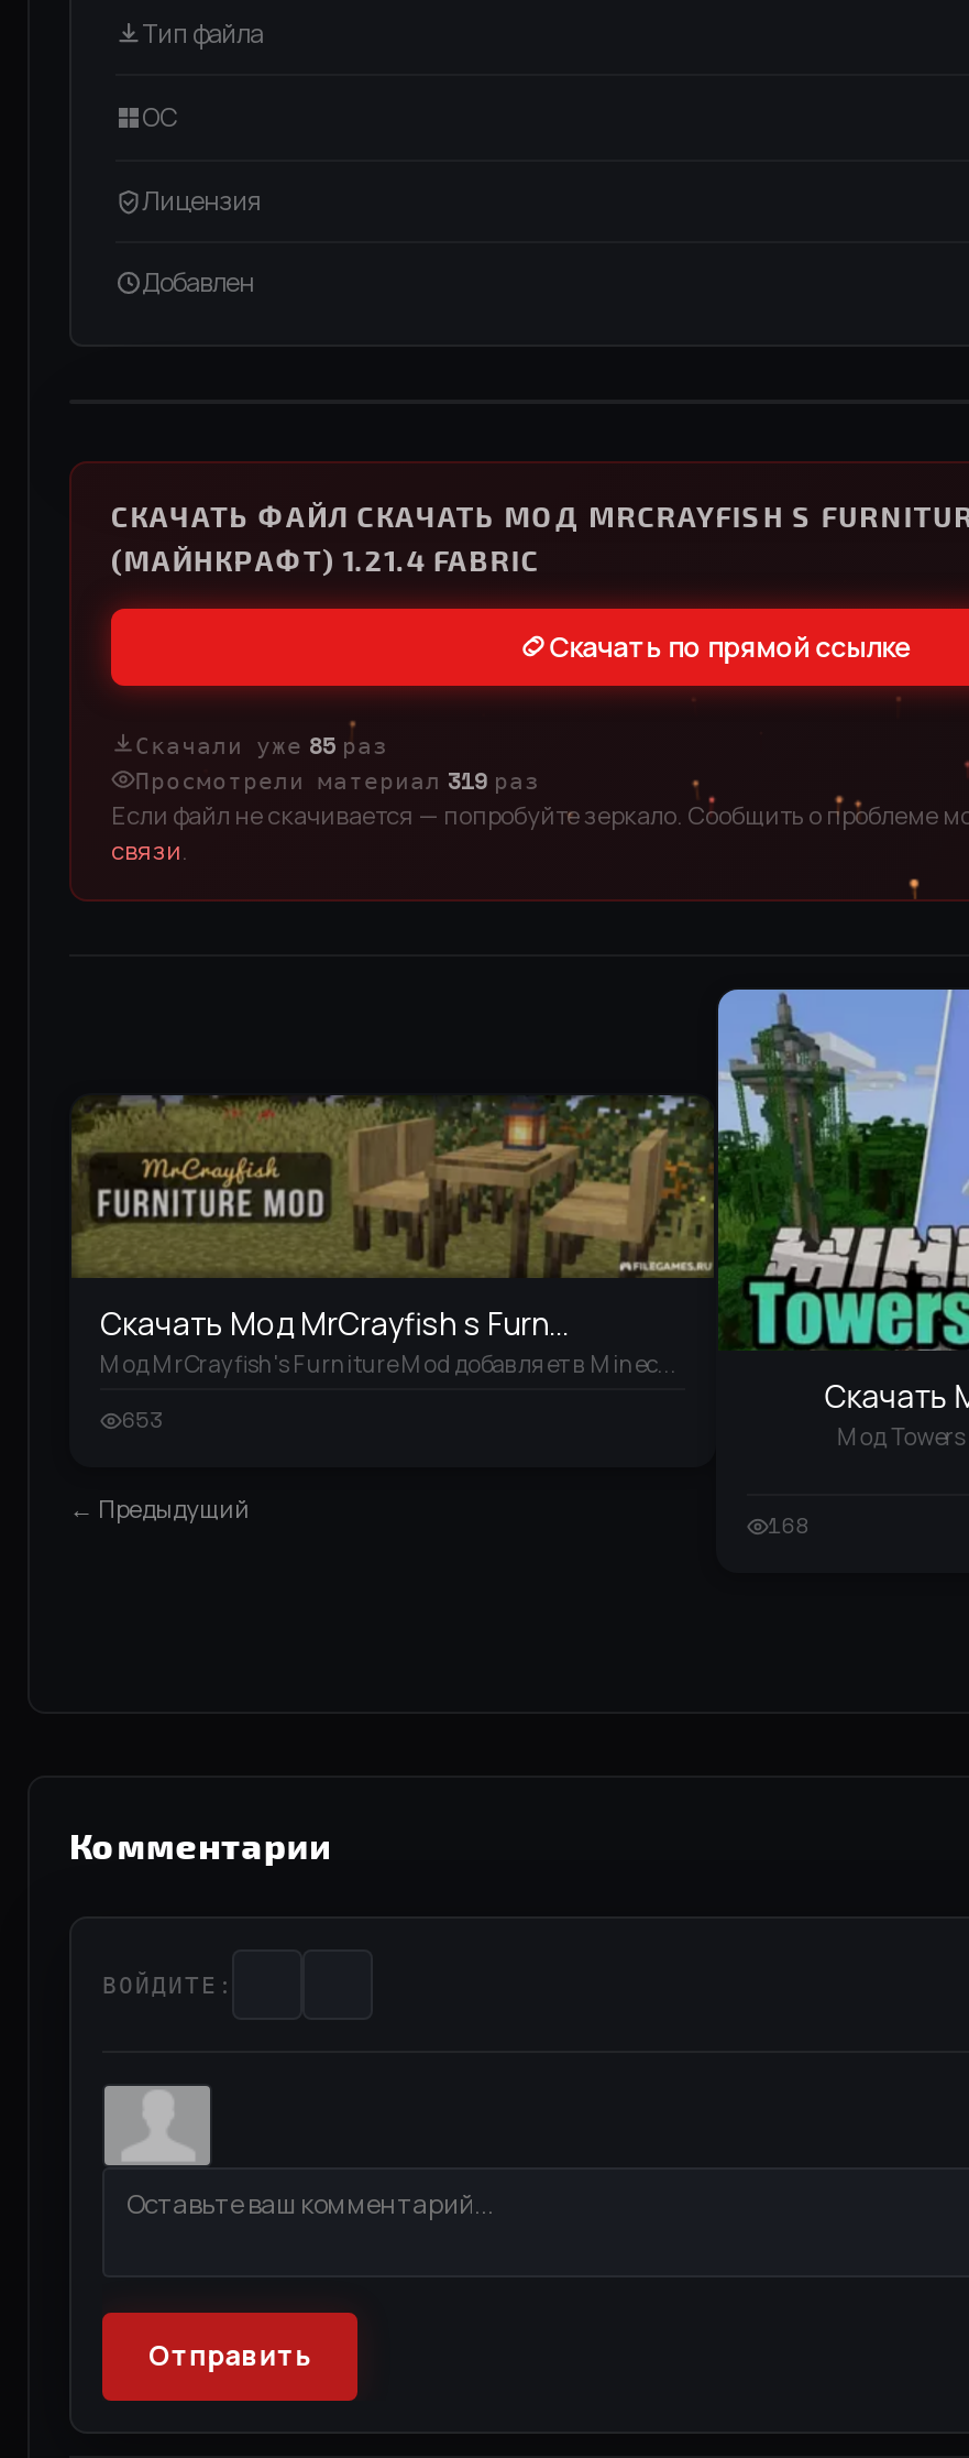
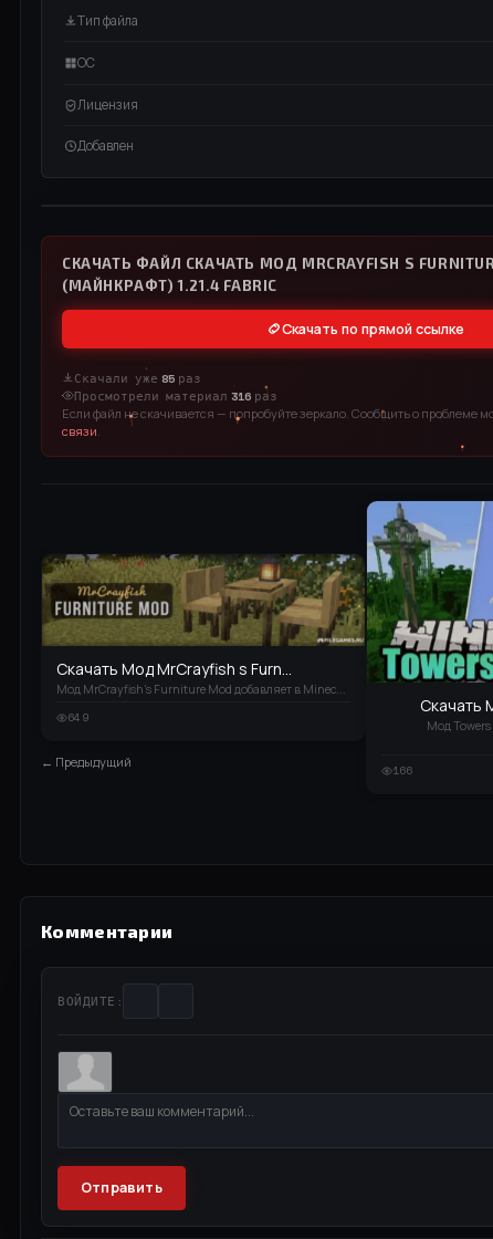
- Просмотрели материал 319 раз
+ Просмотрели материал 316 раз

- 653
+ 649

- 168
+ 166
